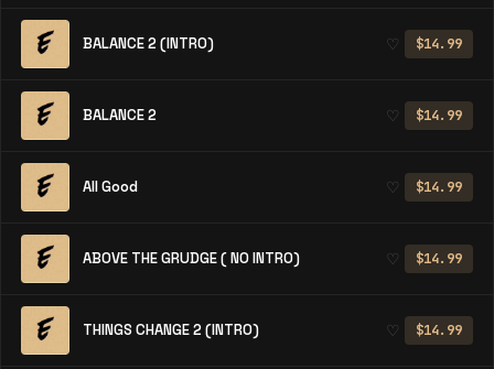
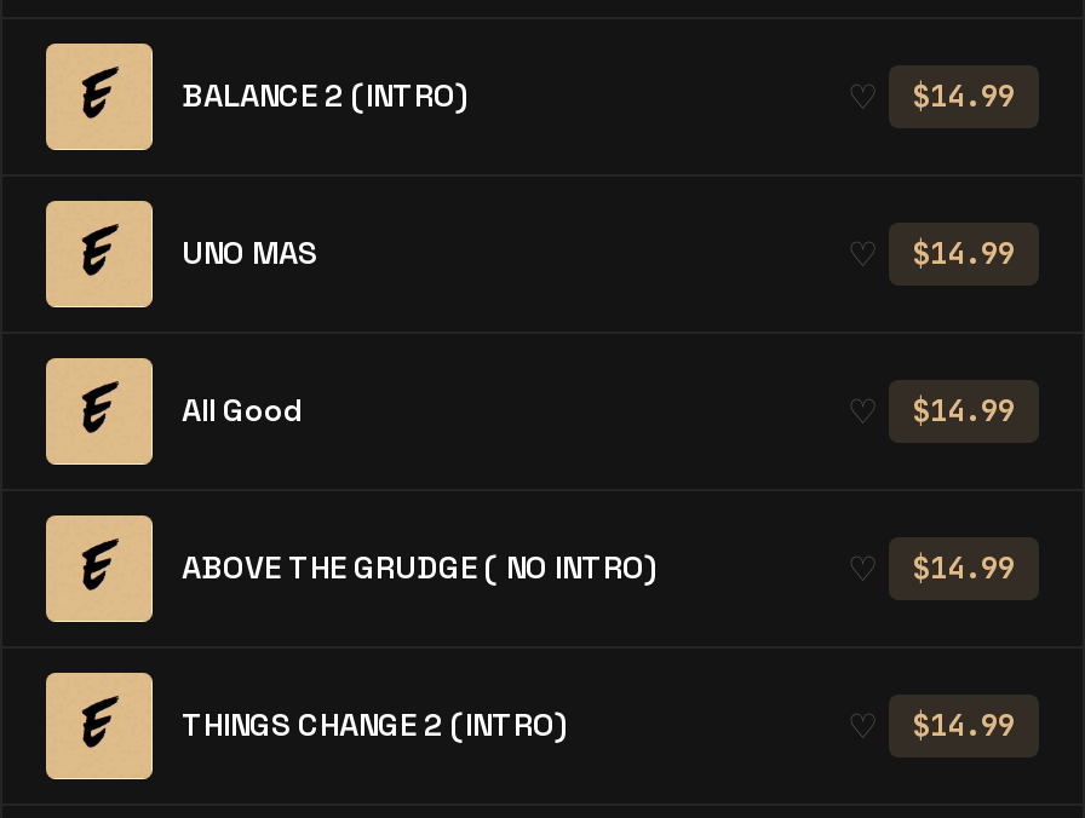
- BALANCE 2
+ UNO MAS
